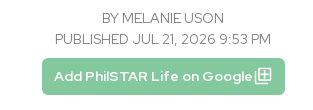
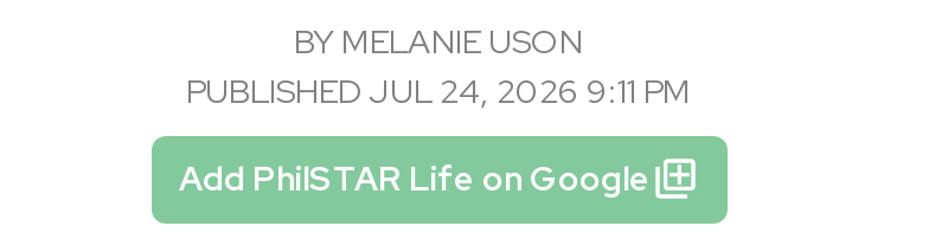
- PUBLISHED JUL 21, 2026 9:53 PM
+ PUBLISHED JUL 24, 2026 9:11 PM
